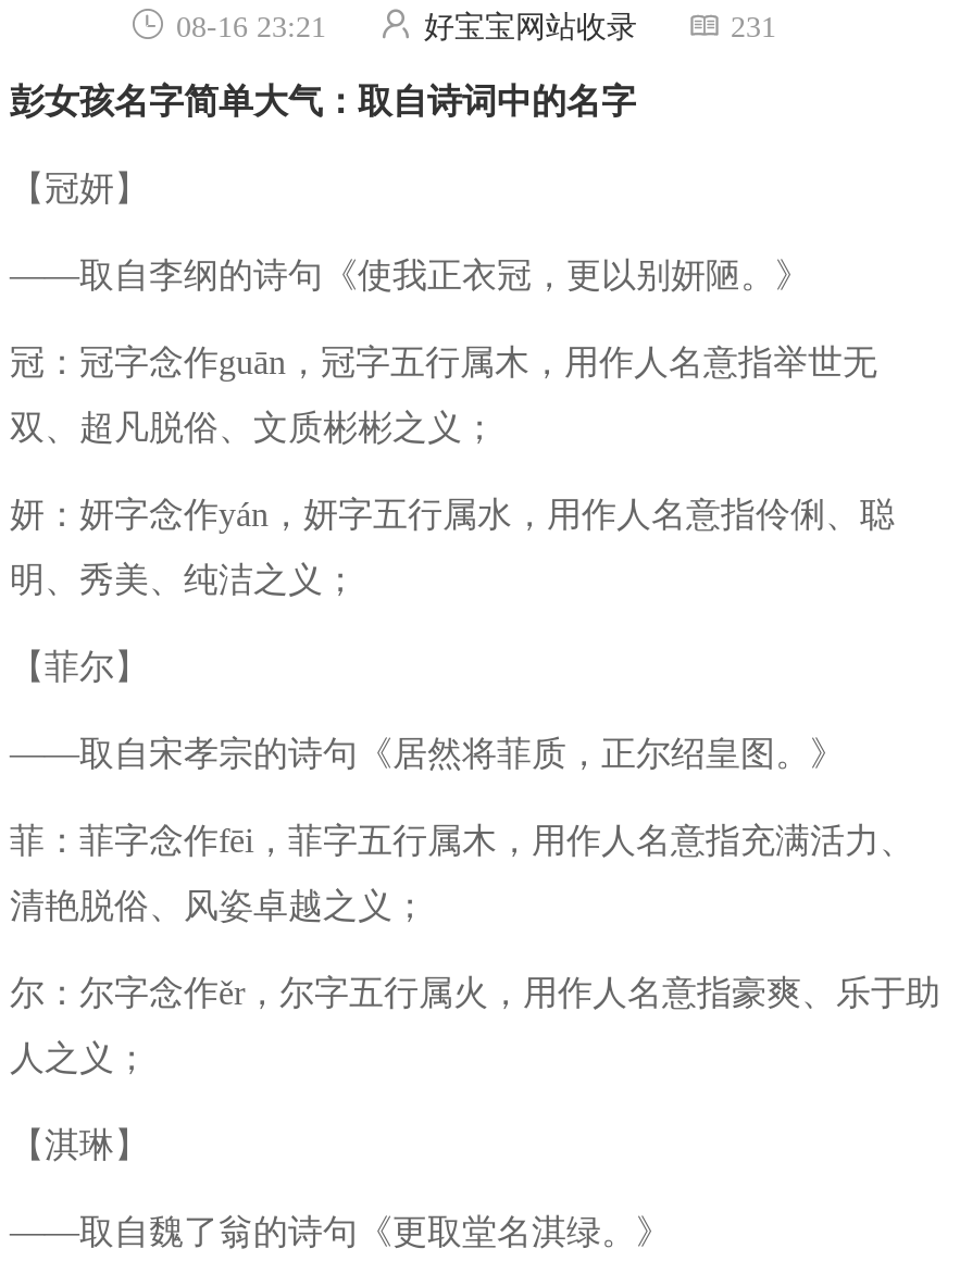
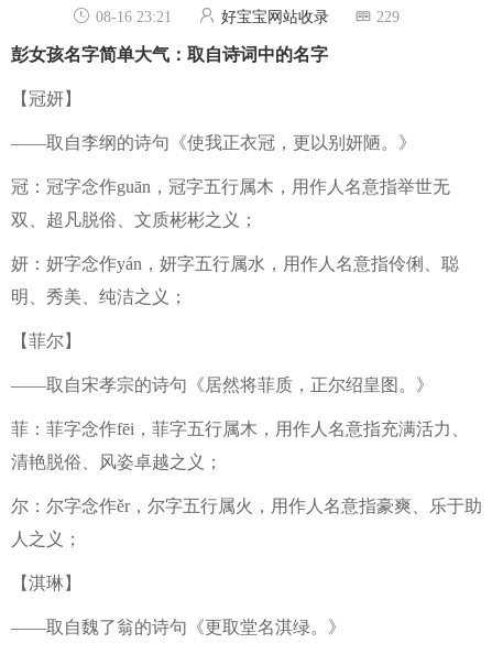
- 231
+ 229
